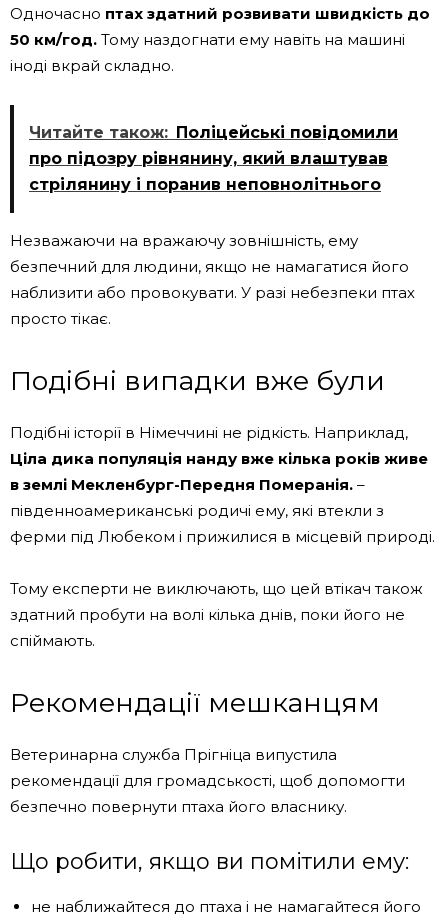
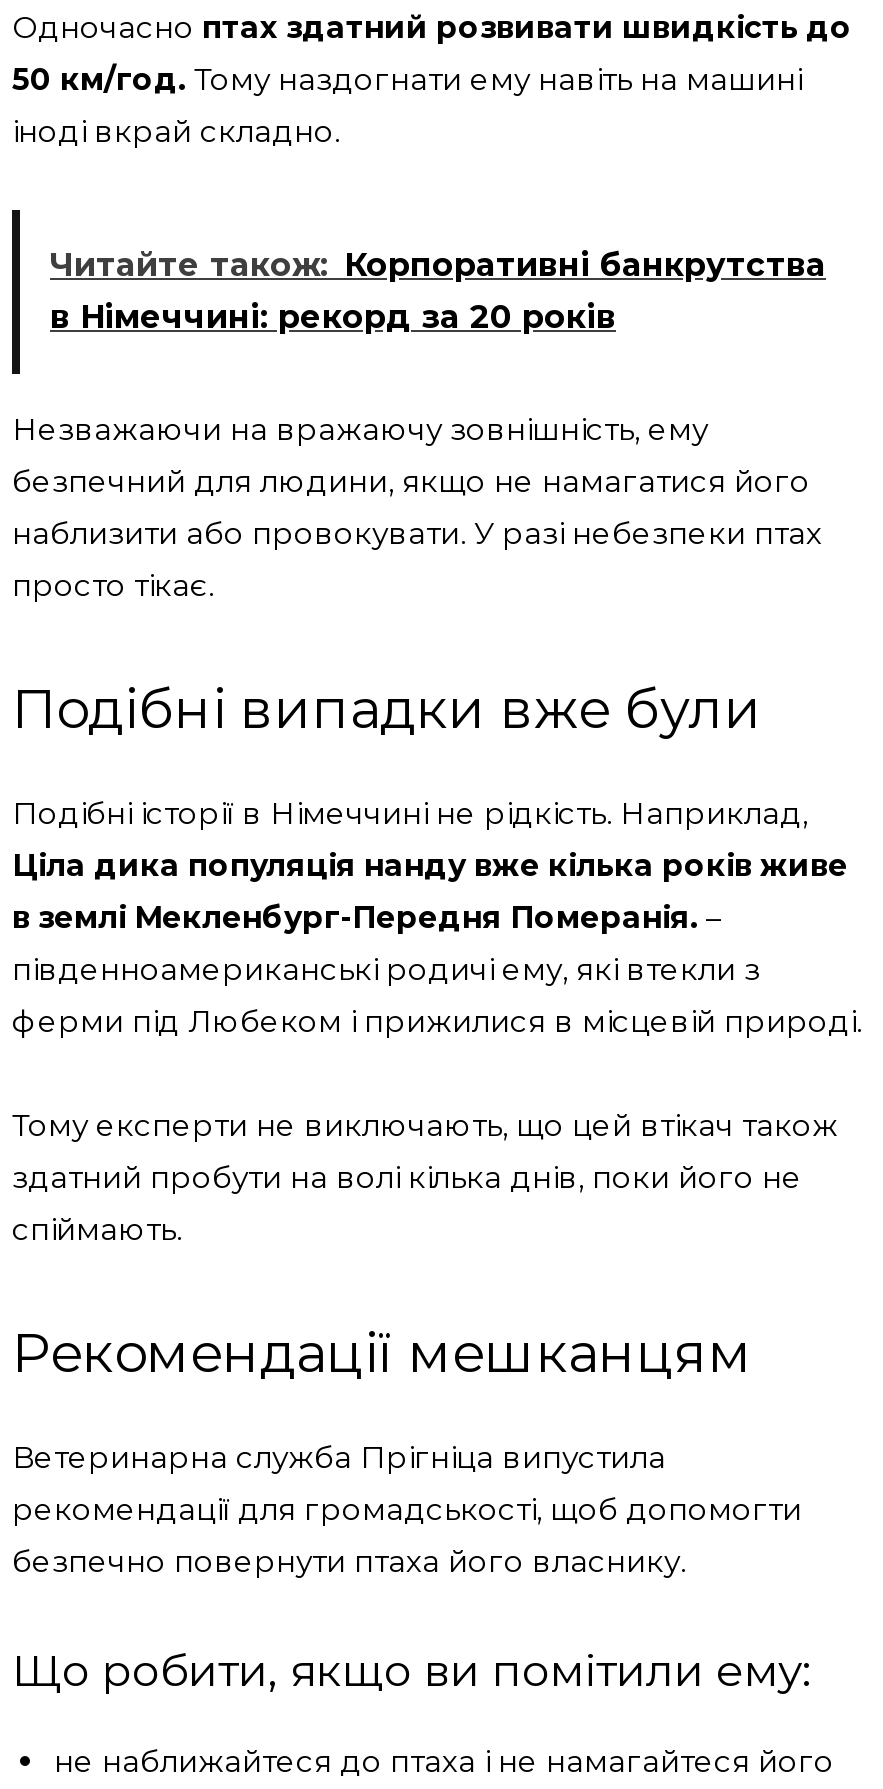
- Читайте також: Поліцейські повідомили
- про підозру рівнянину, який влаштував
- стрілянину і поранив неповнолітнього
+ Читайте також: Корпоративні банкрутства
+ в Німеччині: рекорд за 20 років
